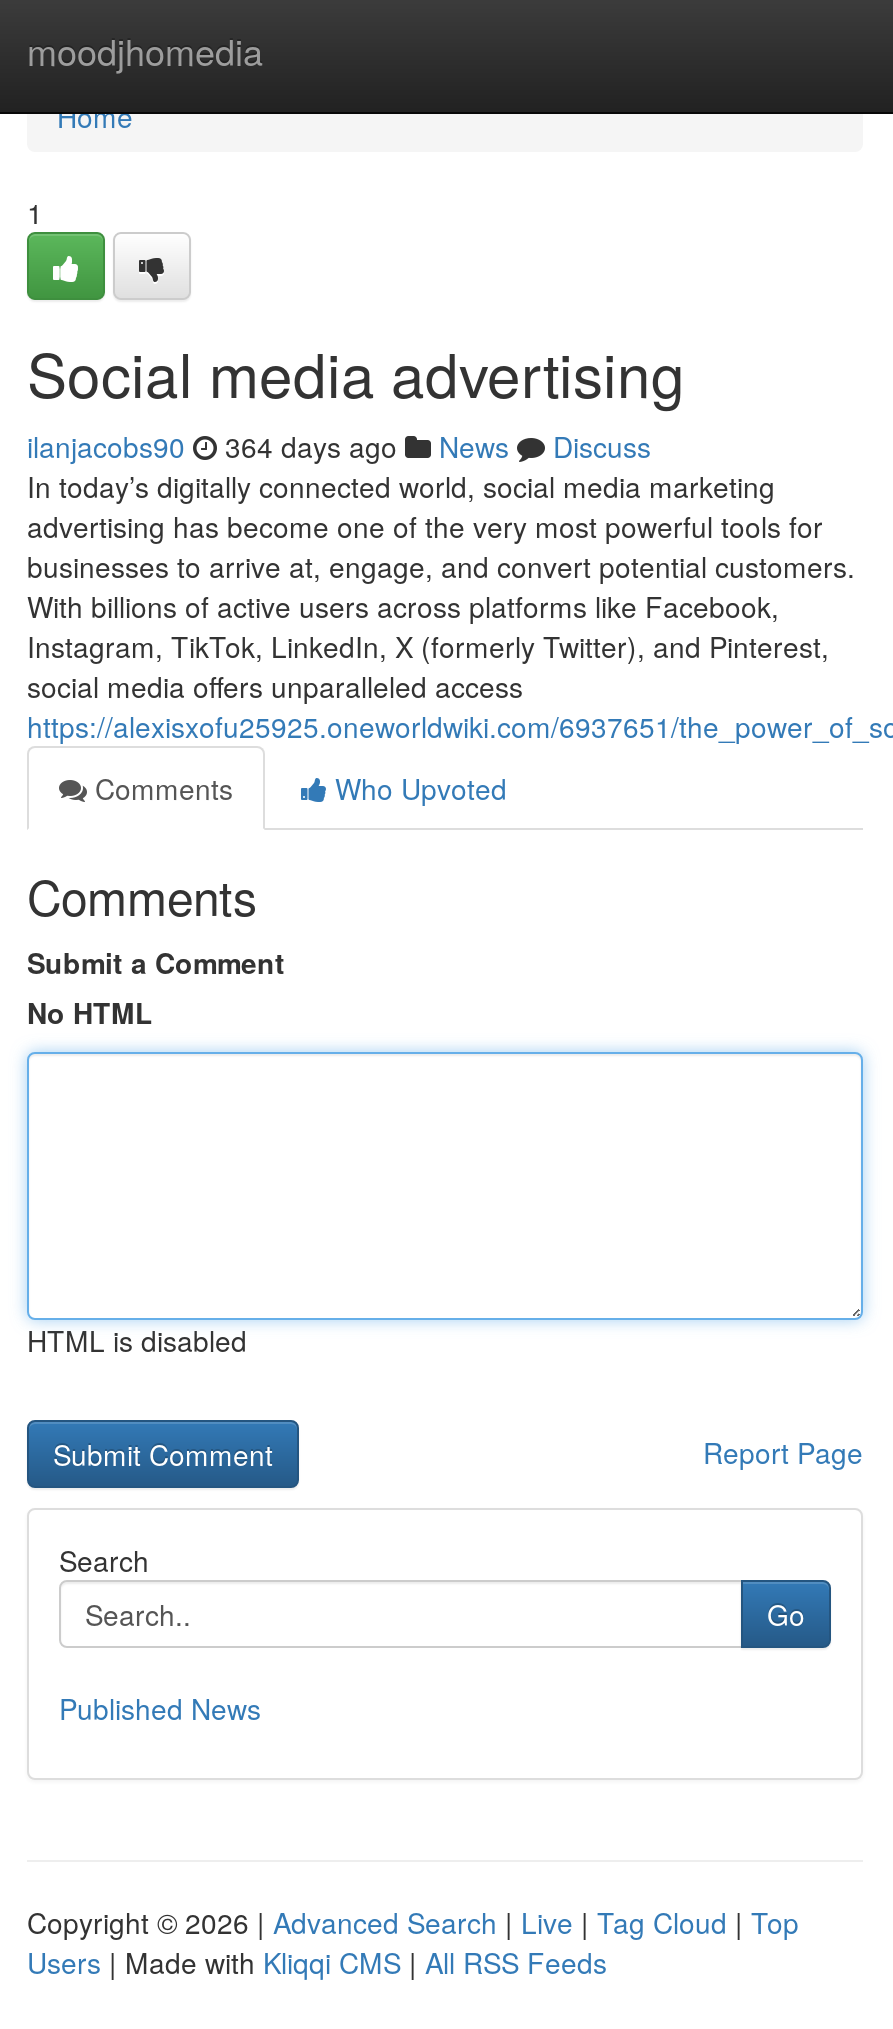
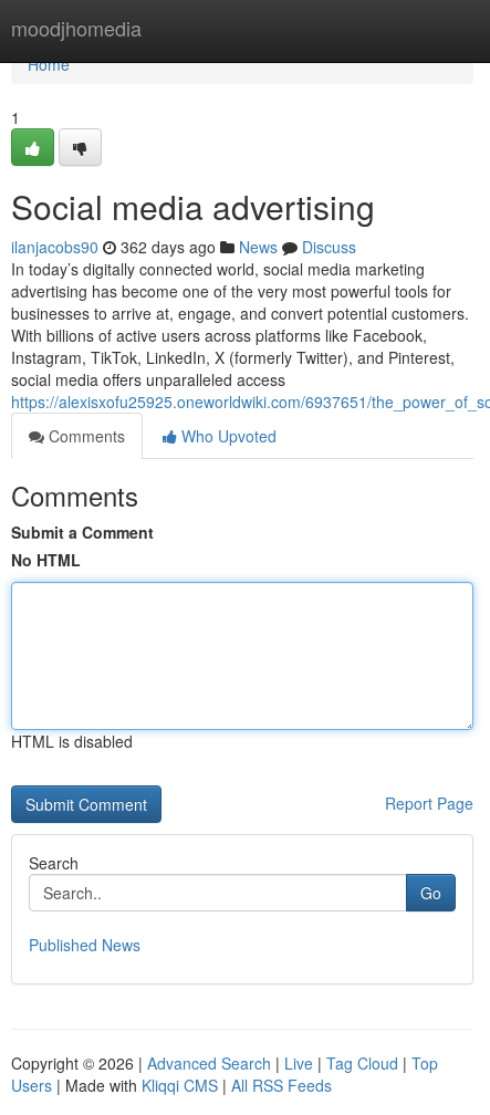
- ilanjacobs90 364 days ago News Discuss
+ ilanjacobs90 362 days ago News Discuss
